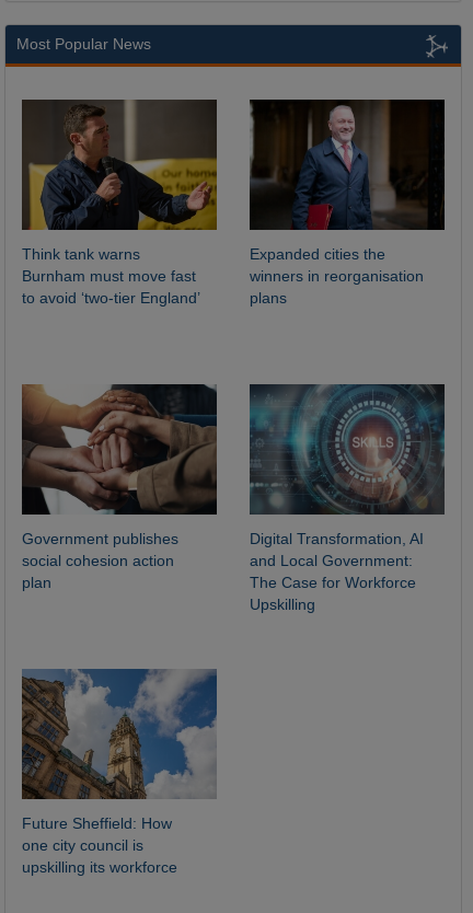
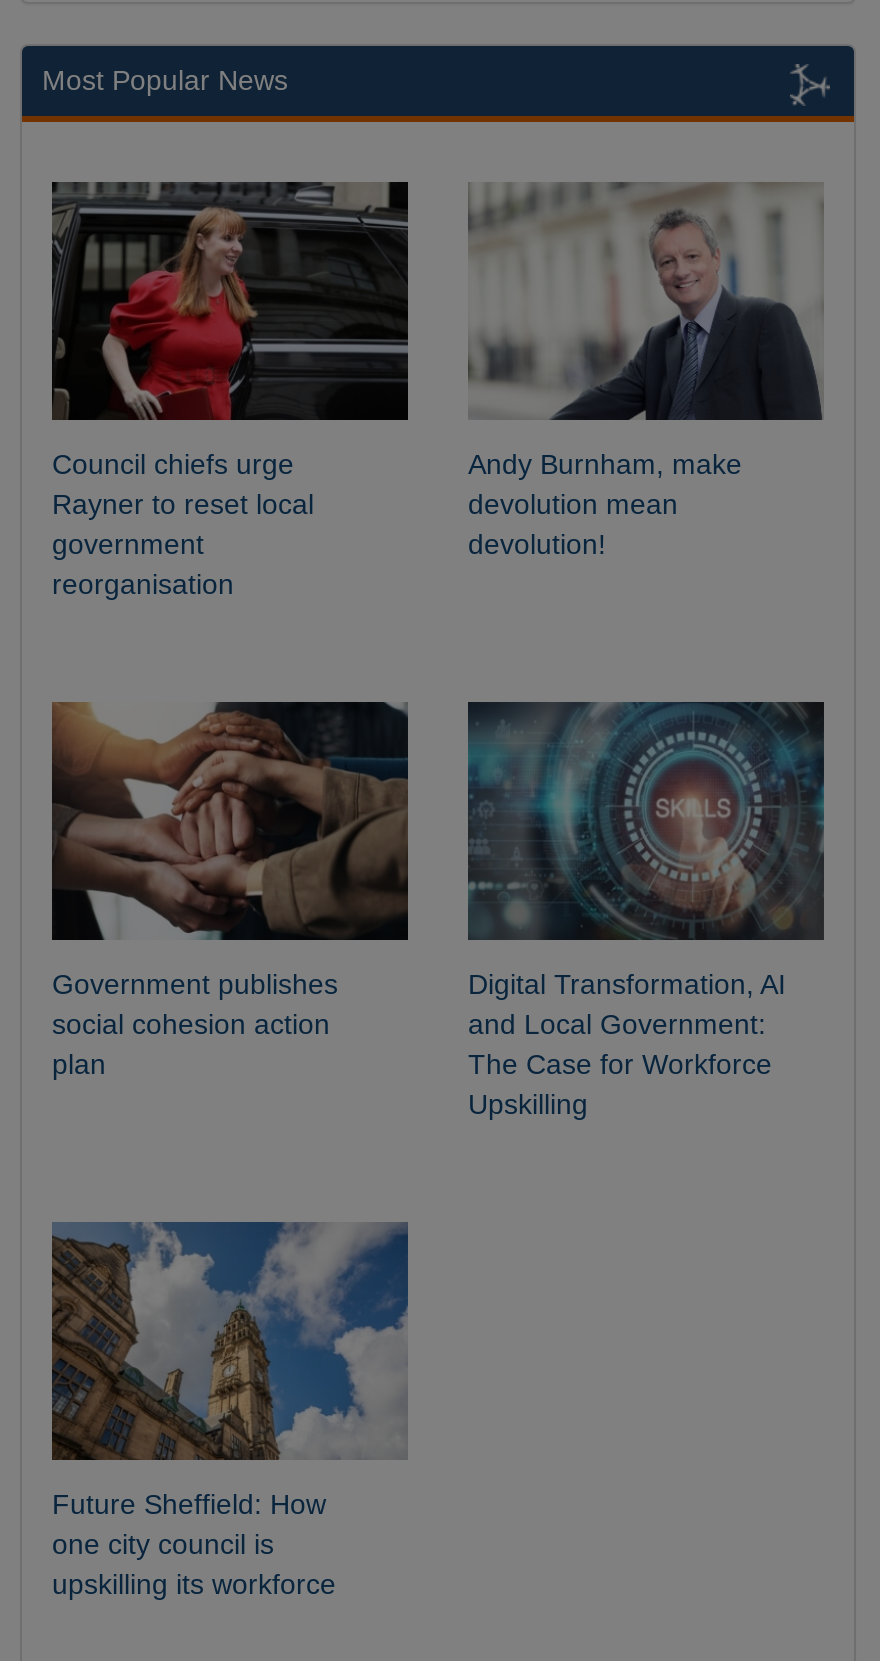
- [image]
- Think tank warns
- Burnham must move fast
- to avoid ‘two-tier England’
+ [image]
+ Council chiefs urge
+ Rayner to reset local
+ government
+ reorganisation

- [image]
- Expanded cities the
- winners in reorganisation
- plans
+ [image]
+ Andy Burnham, make
+ devolution mean
+ devolution!
